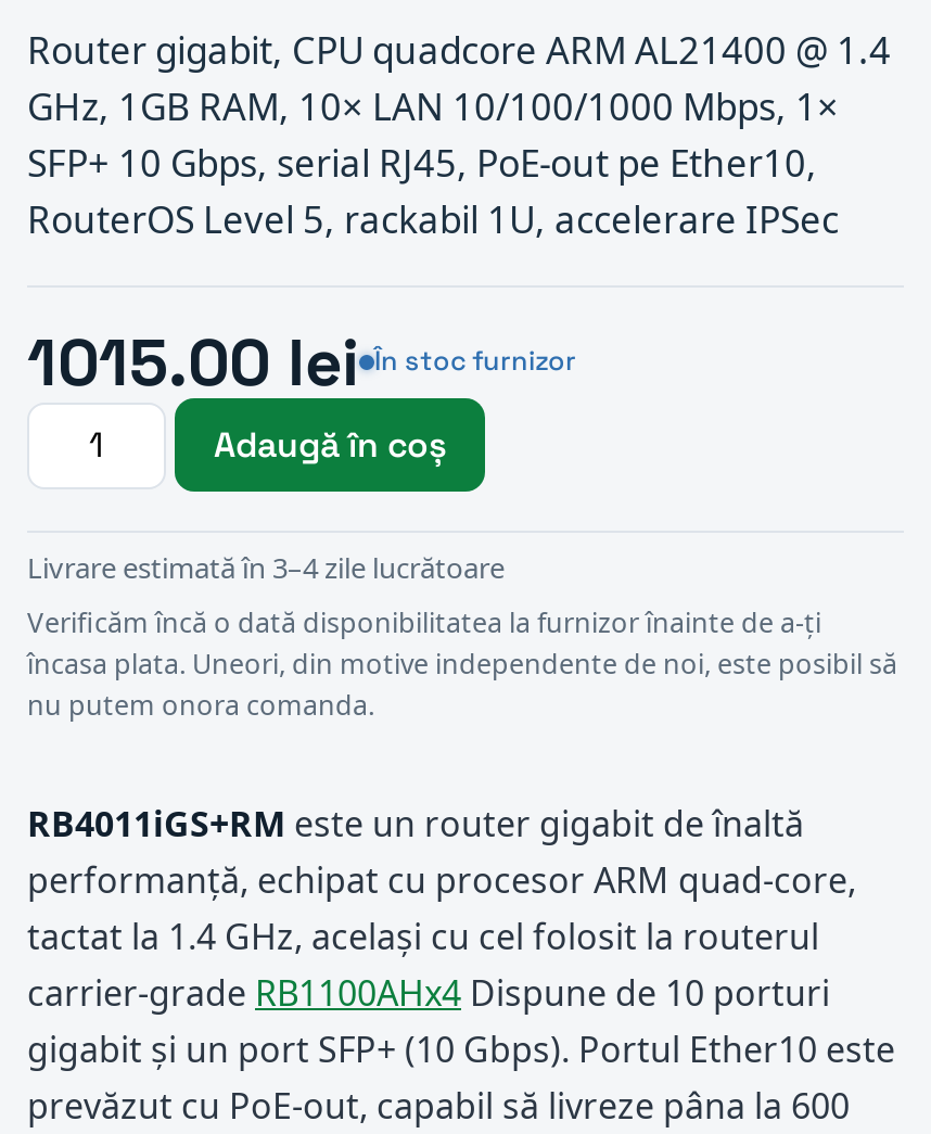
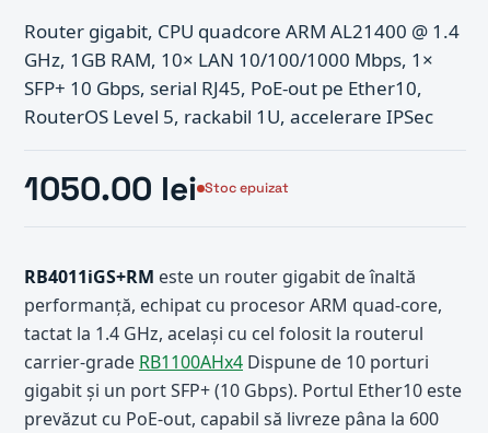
- 1015.00 lei În stoc furnizor
- Adaugă în coș
- Livrare estimată în 3–4 zile lucrătoare
- Verificăm încă o dată disponibilitatea la furnizor înainte de a-ți
- încasa plata. Uneori, din motive independente de noi, este posibil să
- nu putem onora comanda.
+ 1050.00 lei Stoc epuizat
